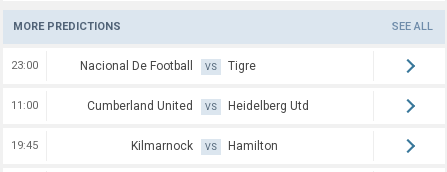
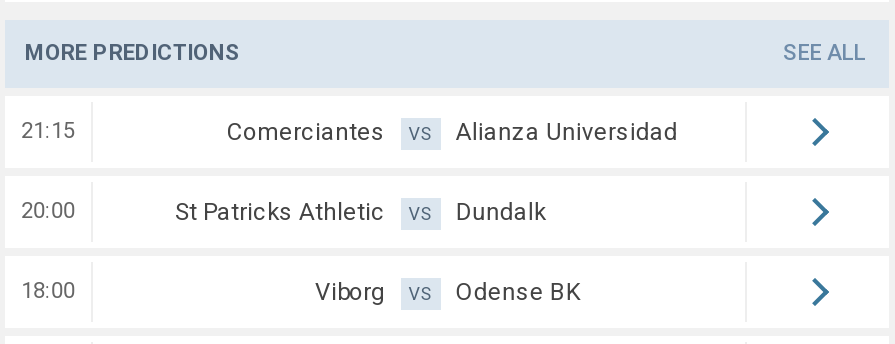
- 23:00
- Nacional De Football
+ 21:15
+ Comerciantes

- Tigre
+ Alianza Universidad

- 11:00
- Cumberland United
+ 20:00
+ St Patricks Athletic

- Heidelberg Utd
+ Dundalk

- 19:45
- Kilmarnock
+ 18:00
+ Viborg

- Hamilton
+ Odense BK
